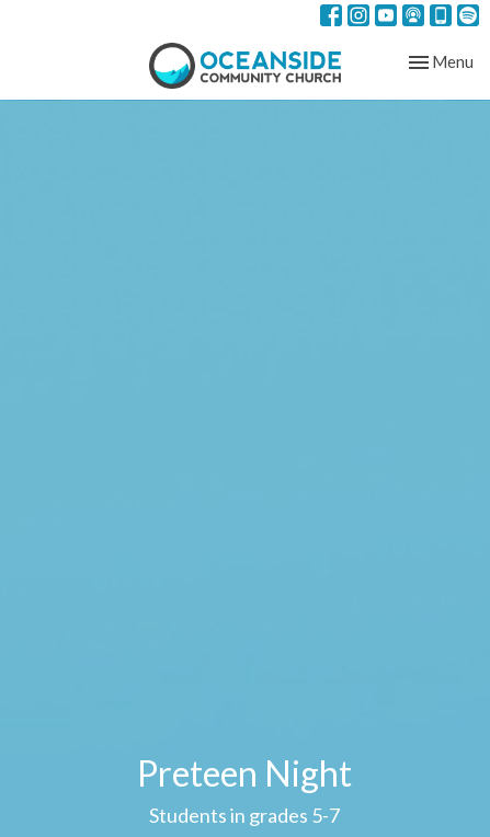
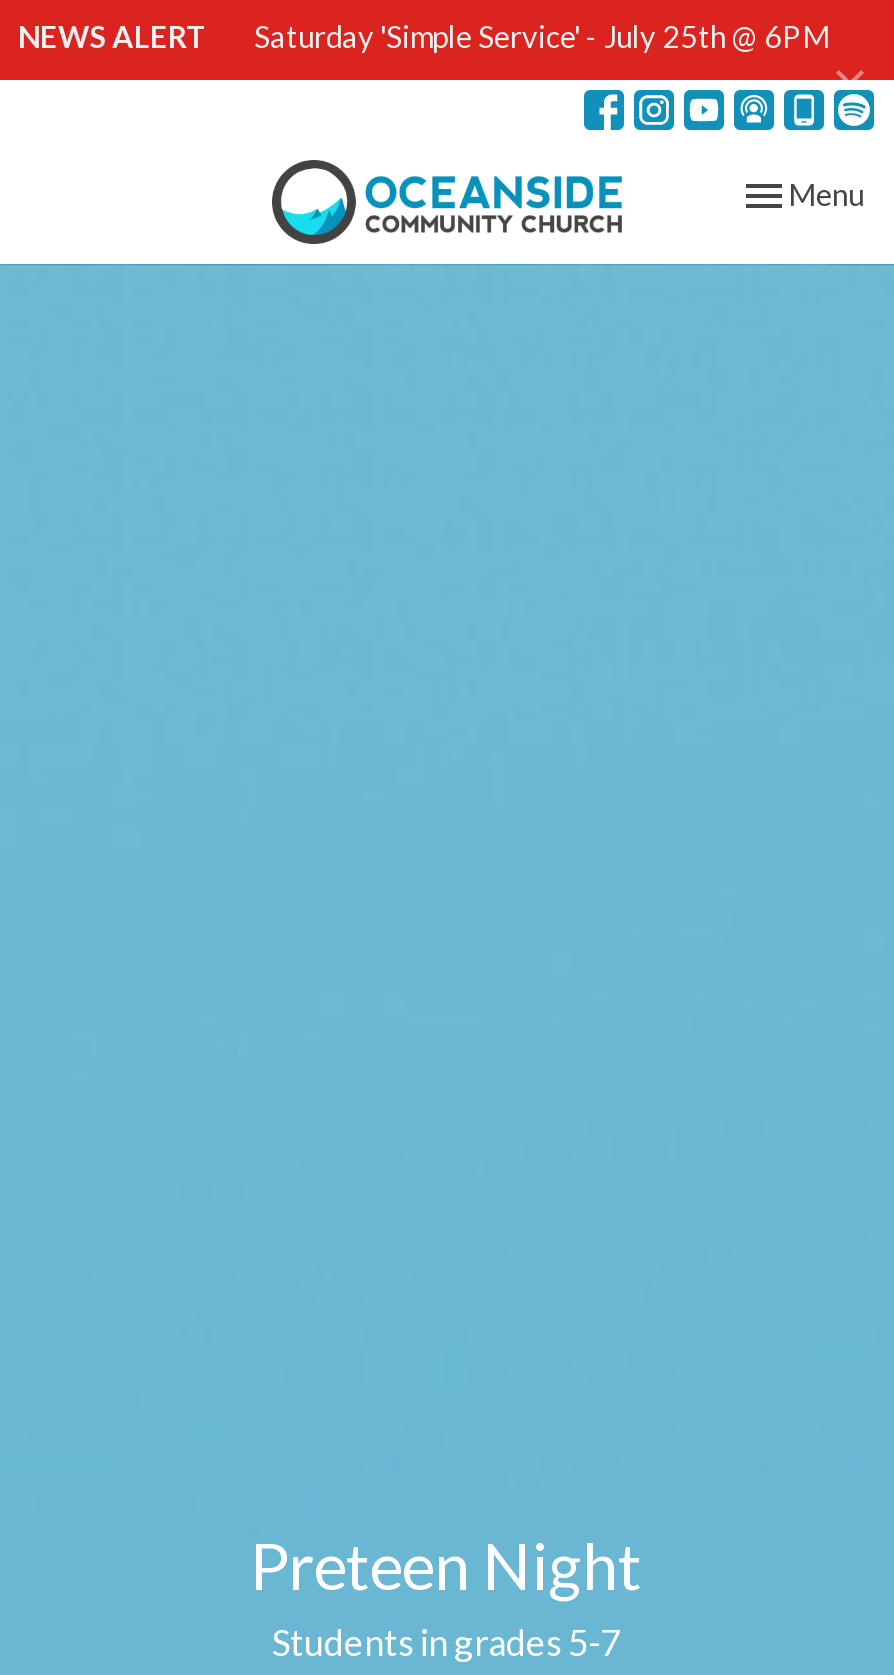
+ NEWS ALERT
+ Saturday 'Simple Service' - July 25th @ 6PM
